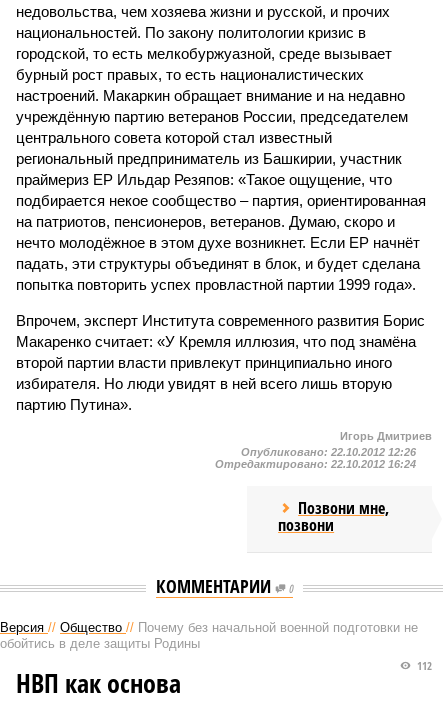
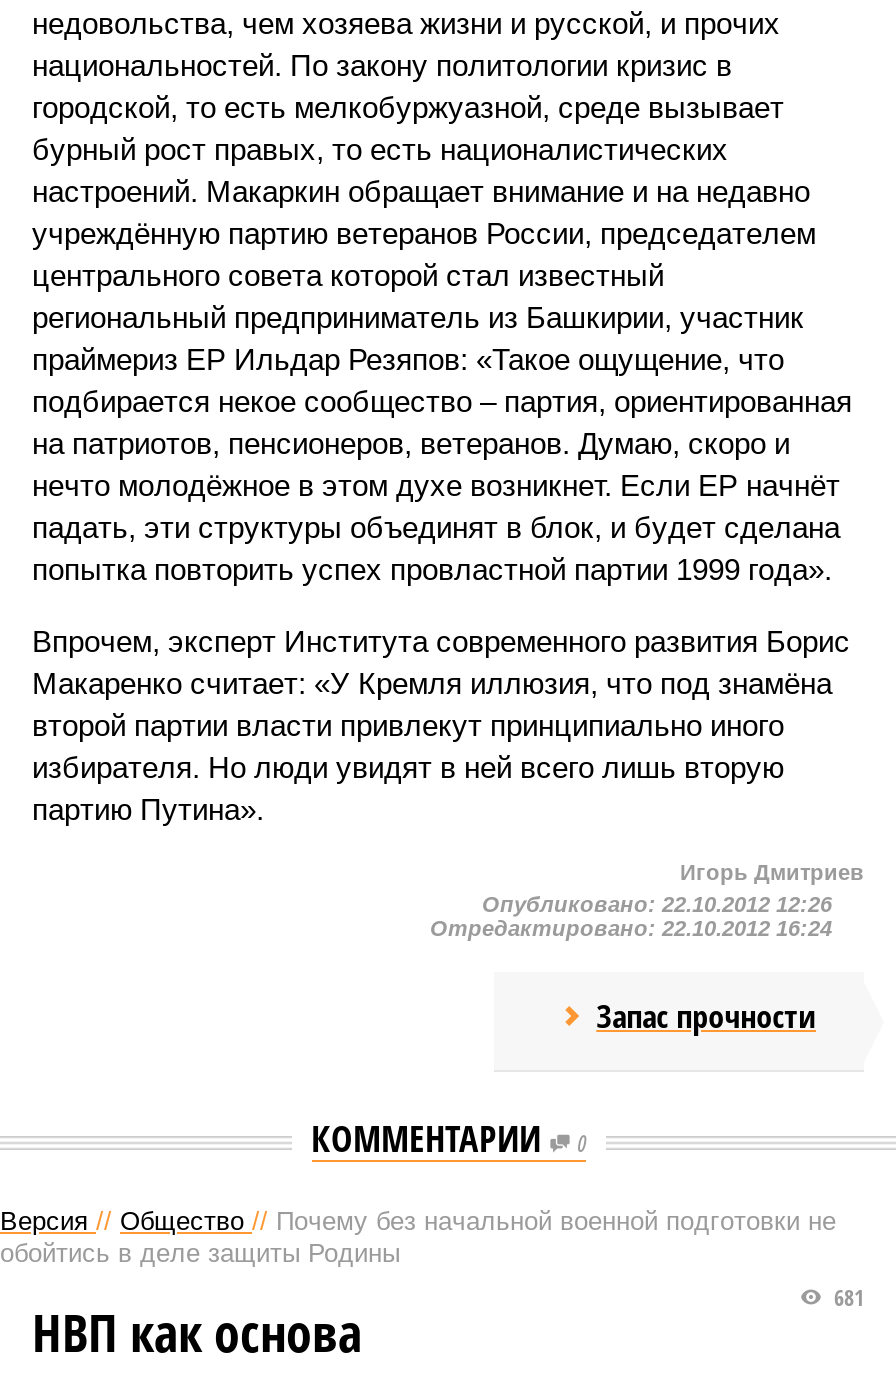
- Позвони мне,
- позвони
+ Запас прочности

- 112
+ 681
